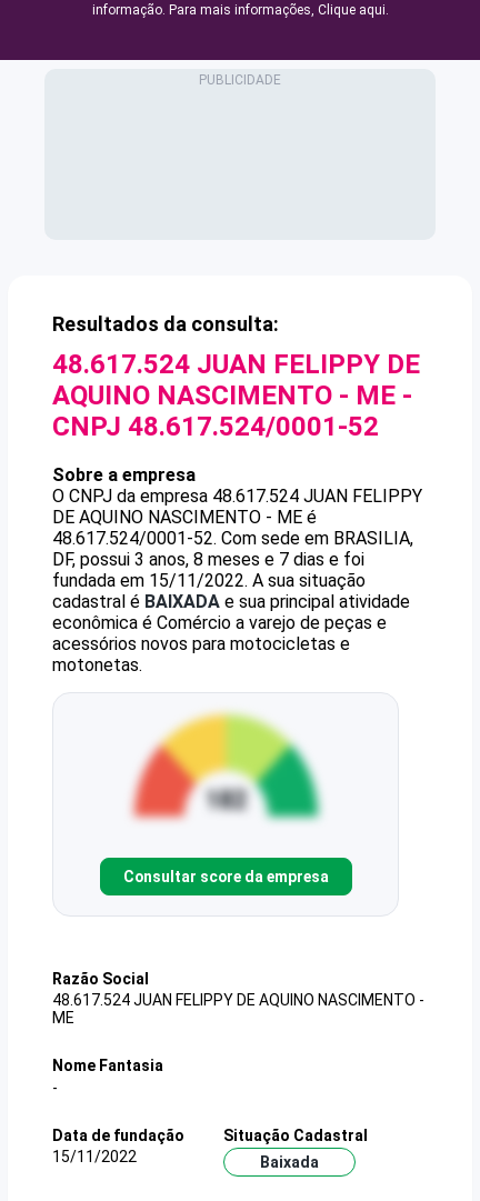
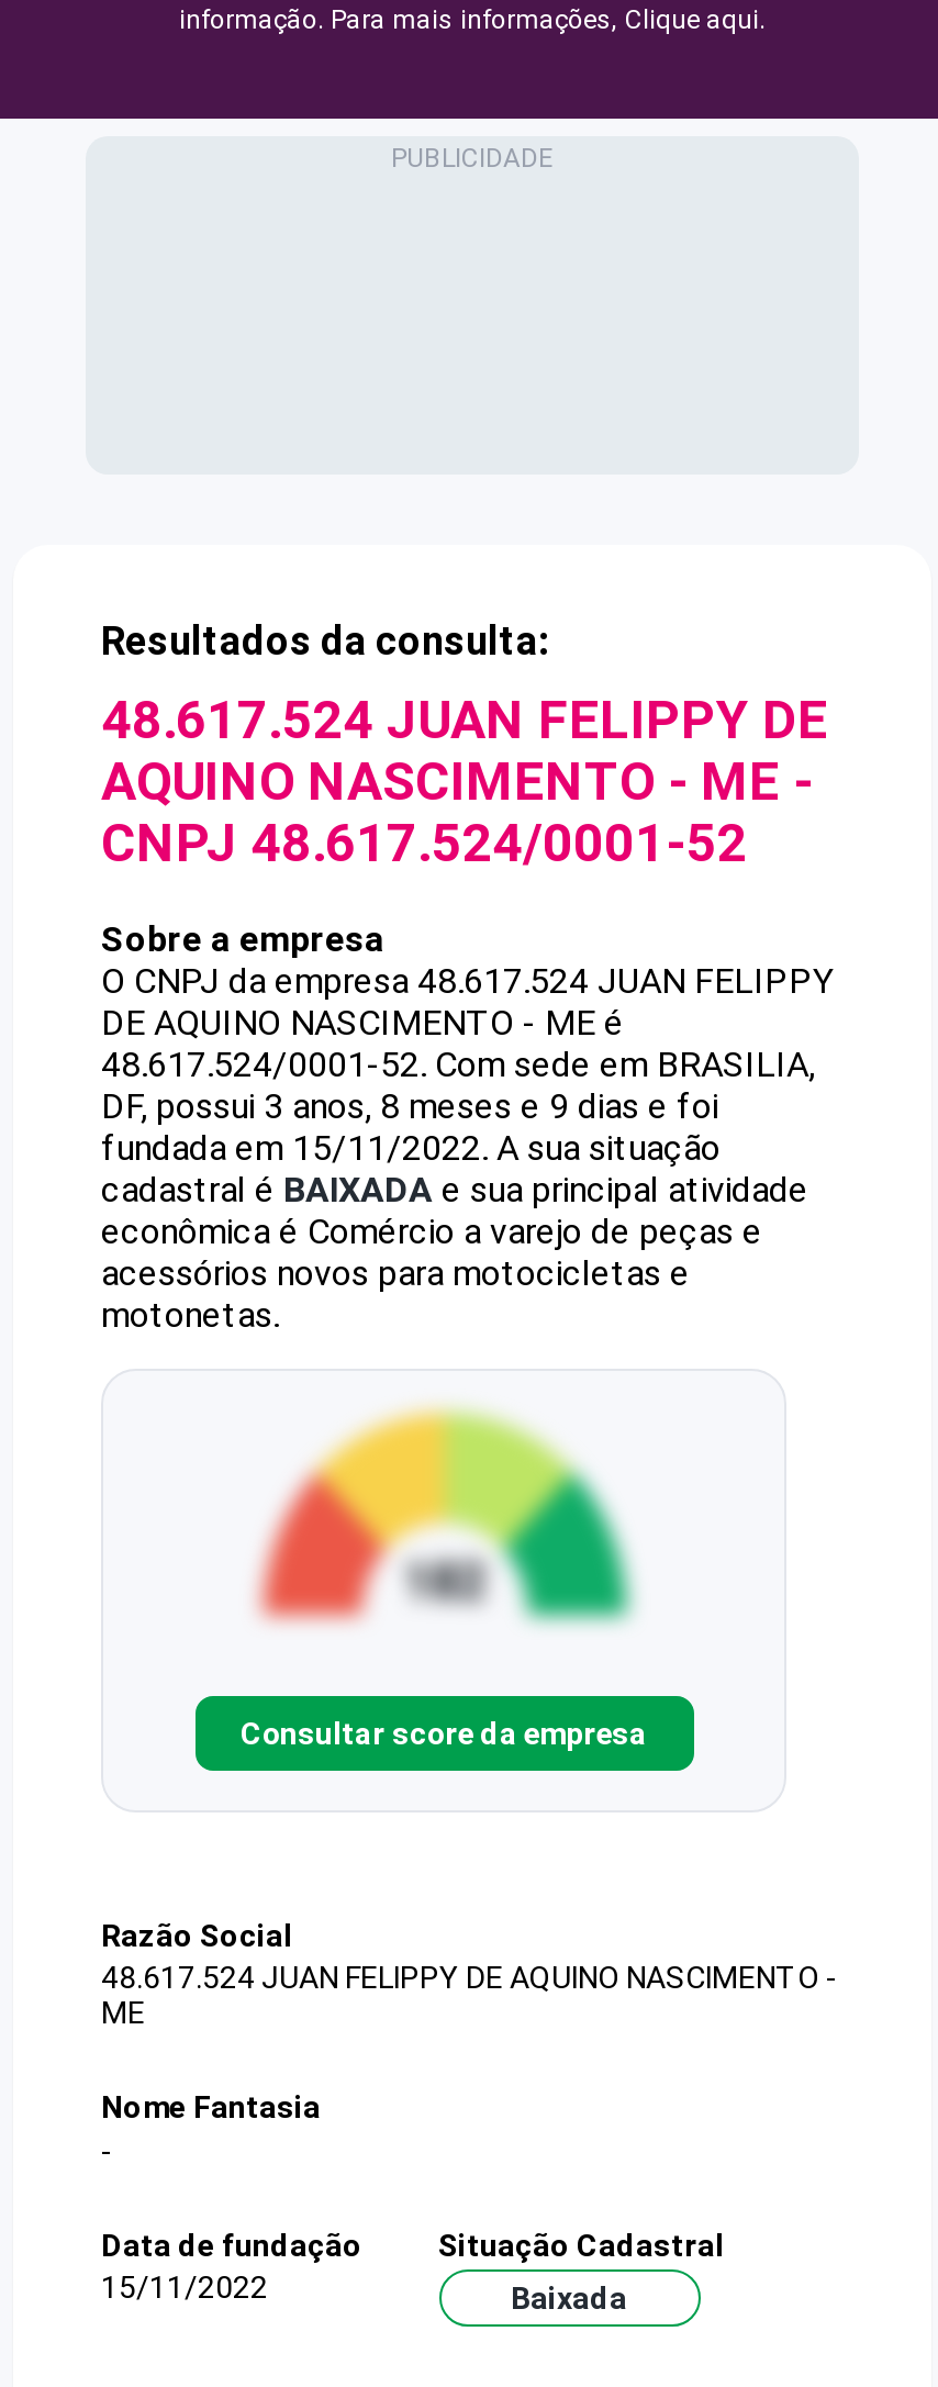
- DF, possui 3 anos, 8 meses e 7 dias e foi
+ DF, possui 3 anos, 8 meses e 9 dias e foi
